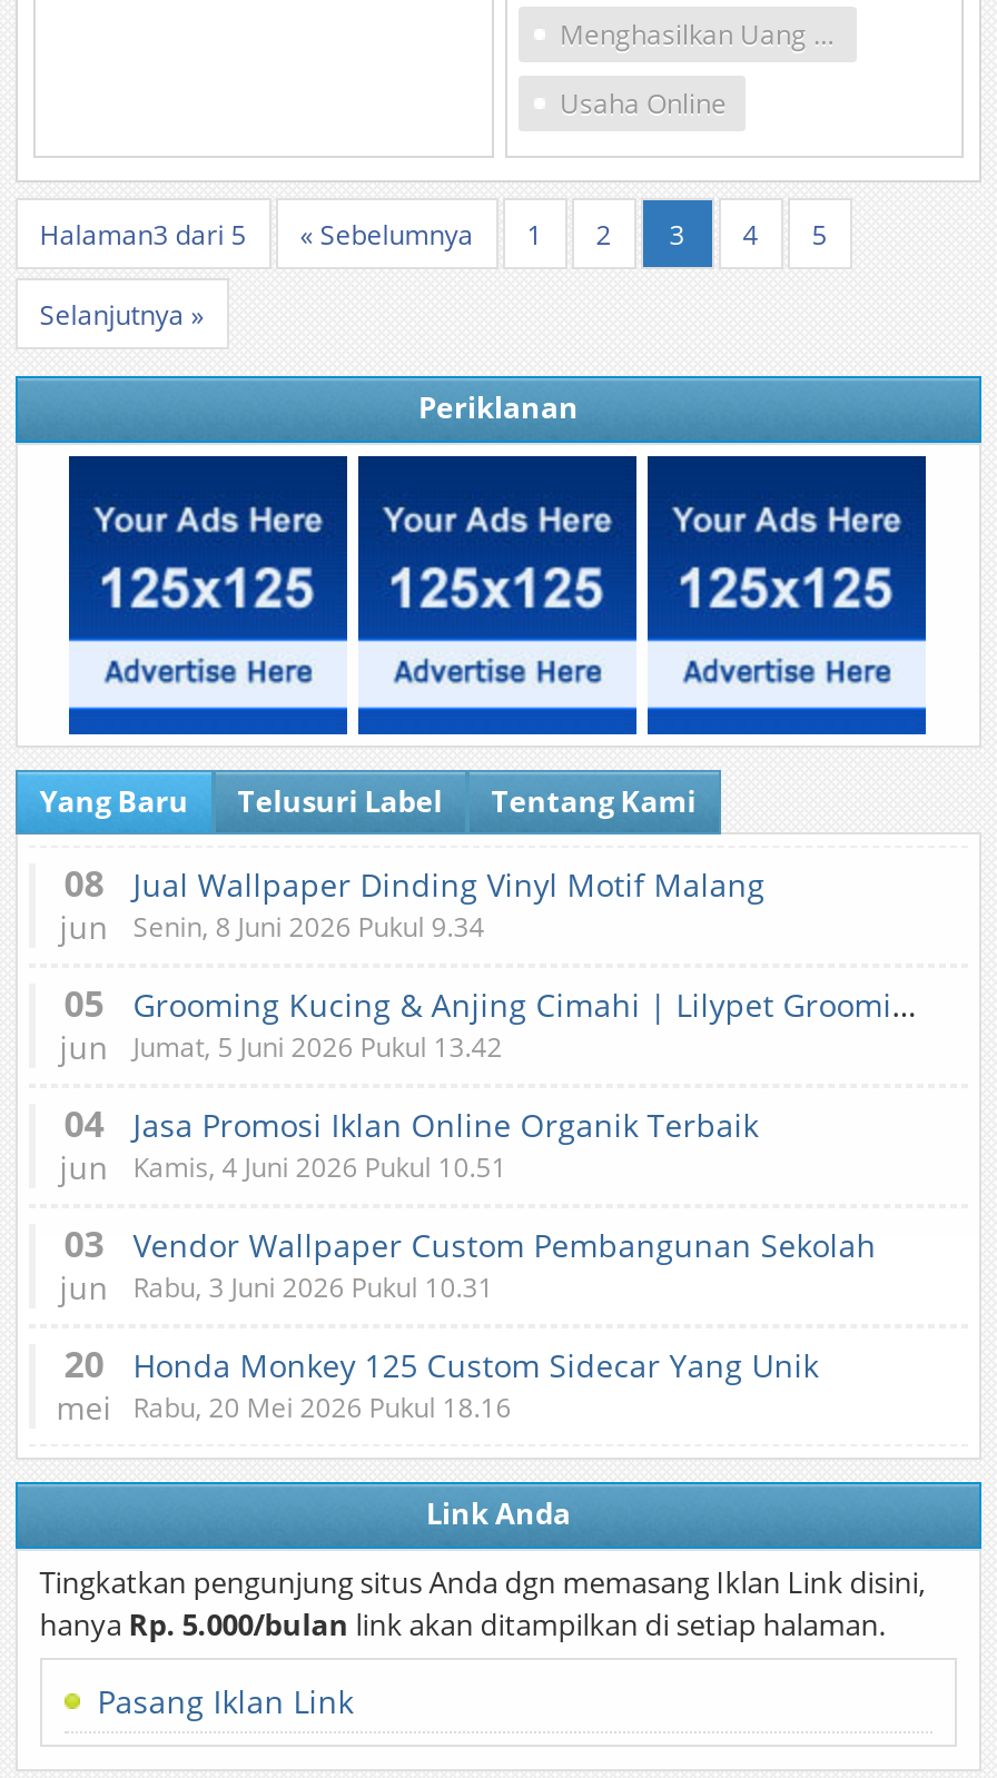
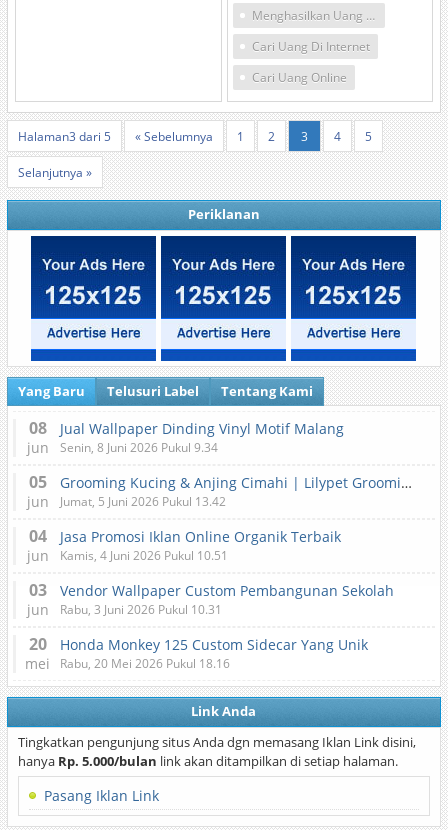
- Usaha Online
+ Cari Uang Di Internet
+ Cari Uang Online
